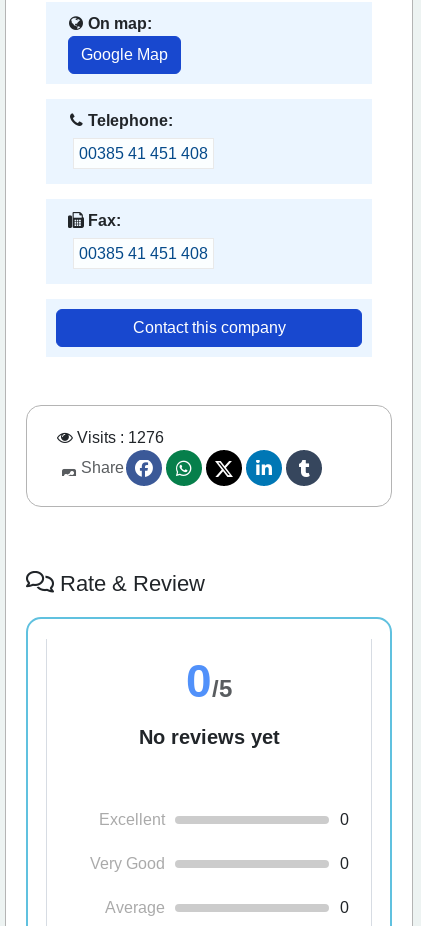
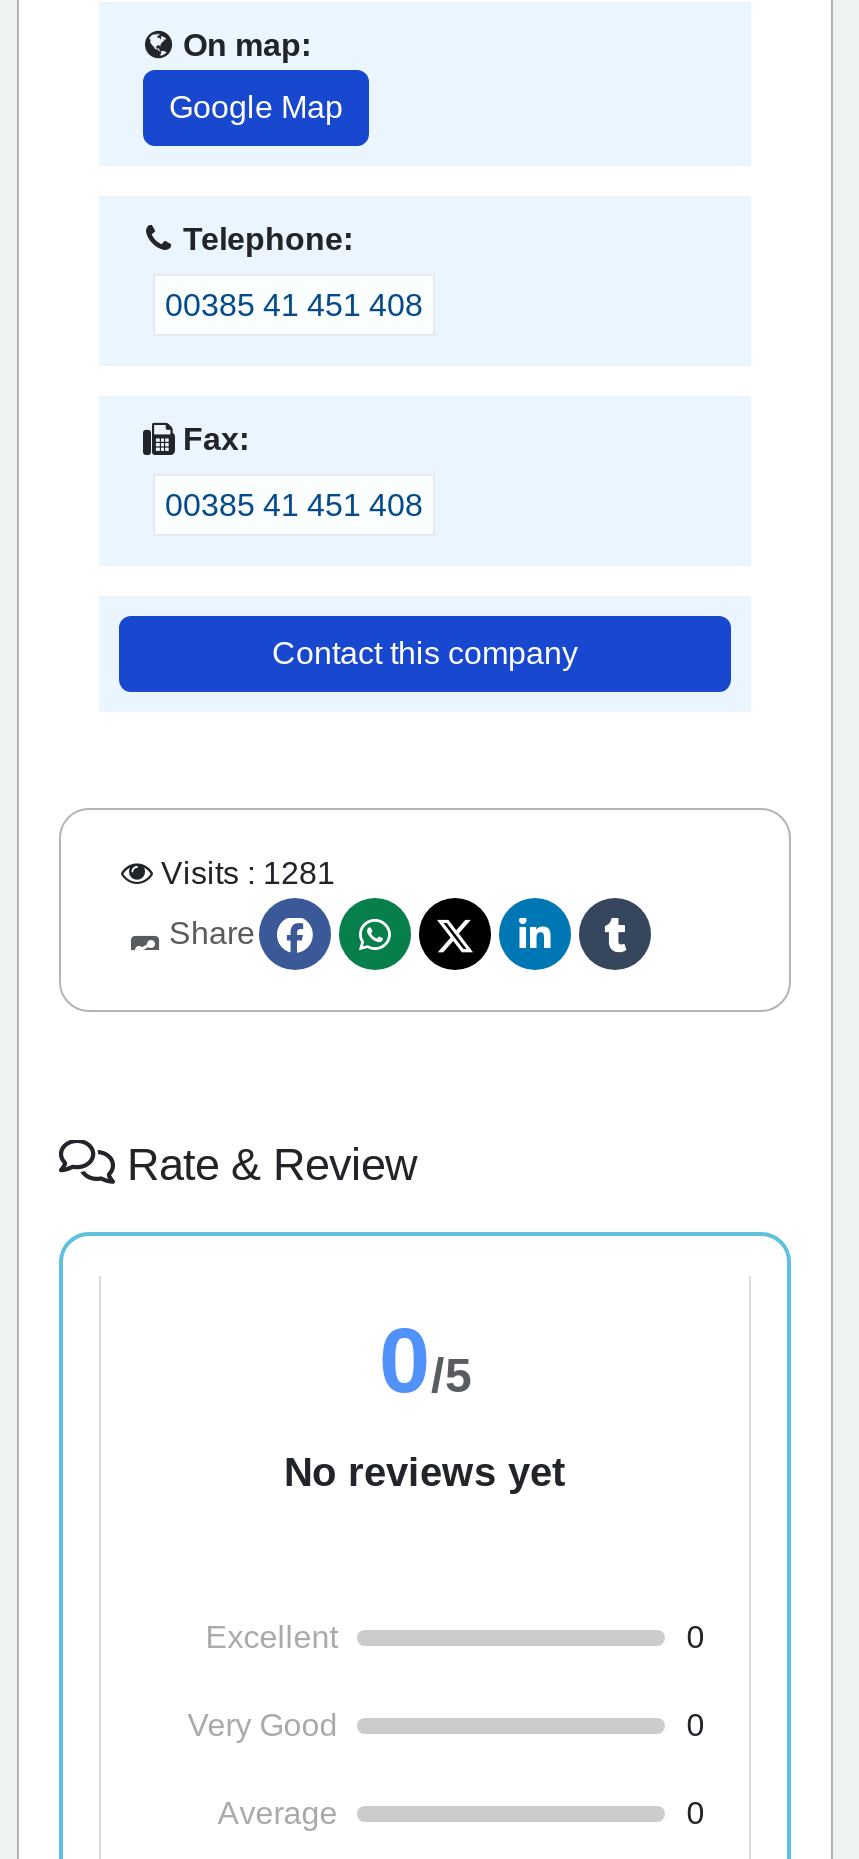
- Visits : 1276
+ Visits : 1281
